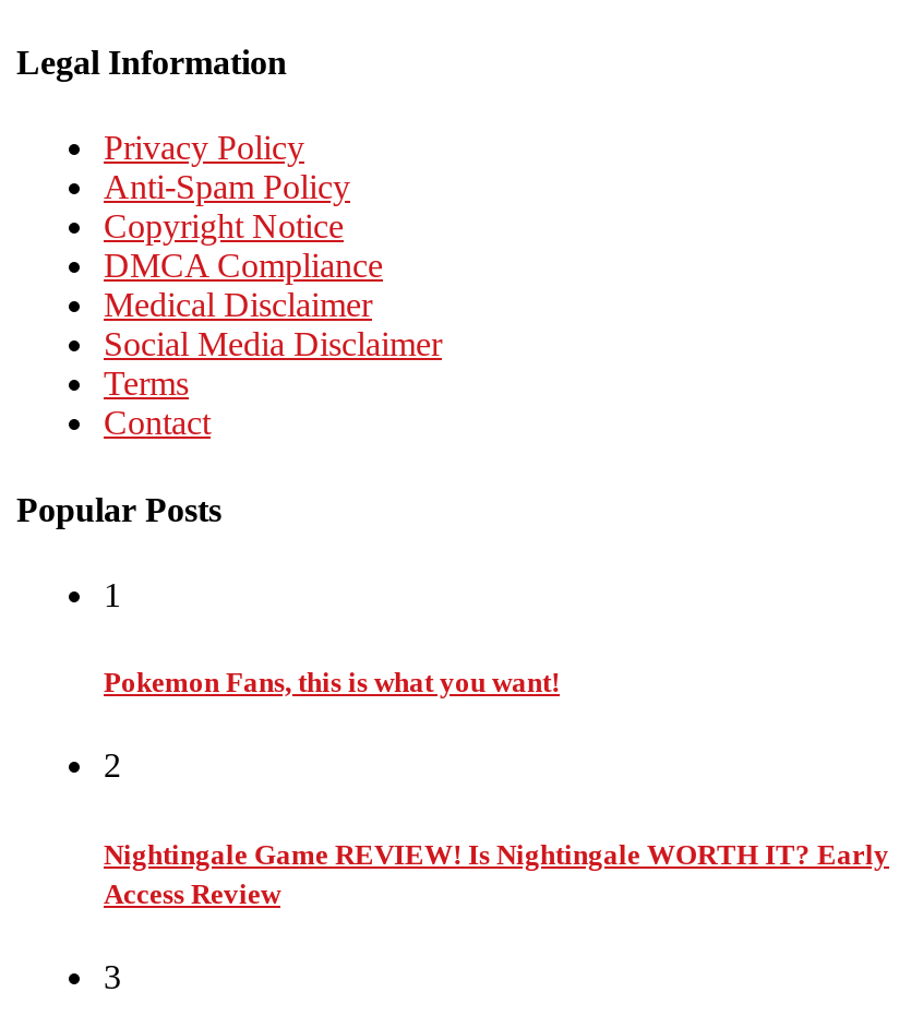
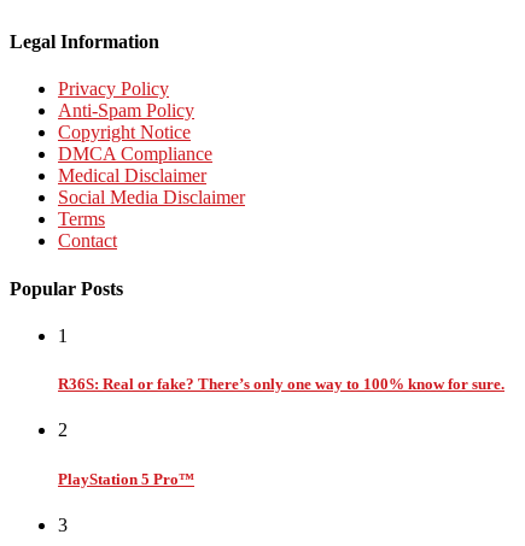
- Pokemon Fans, this is what you want!
+ R36S: Real or fake? There’s only one way to 100% know for sure.

- Nightingale Game REVIEW! Is Nightingale WORTH IT? Early
- Access Review
+ PlayStation 5 Pro™
